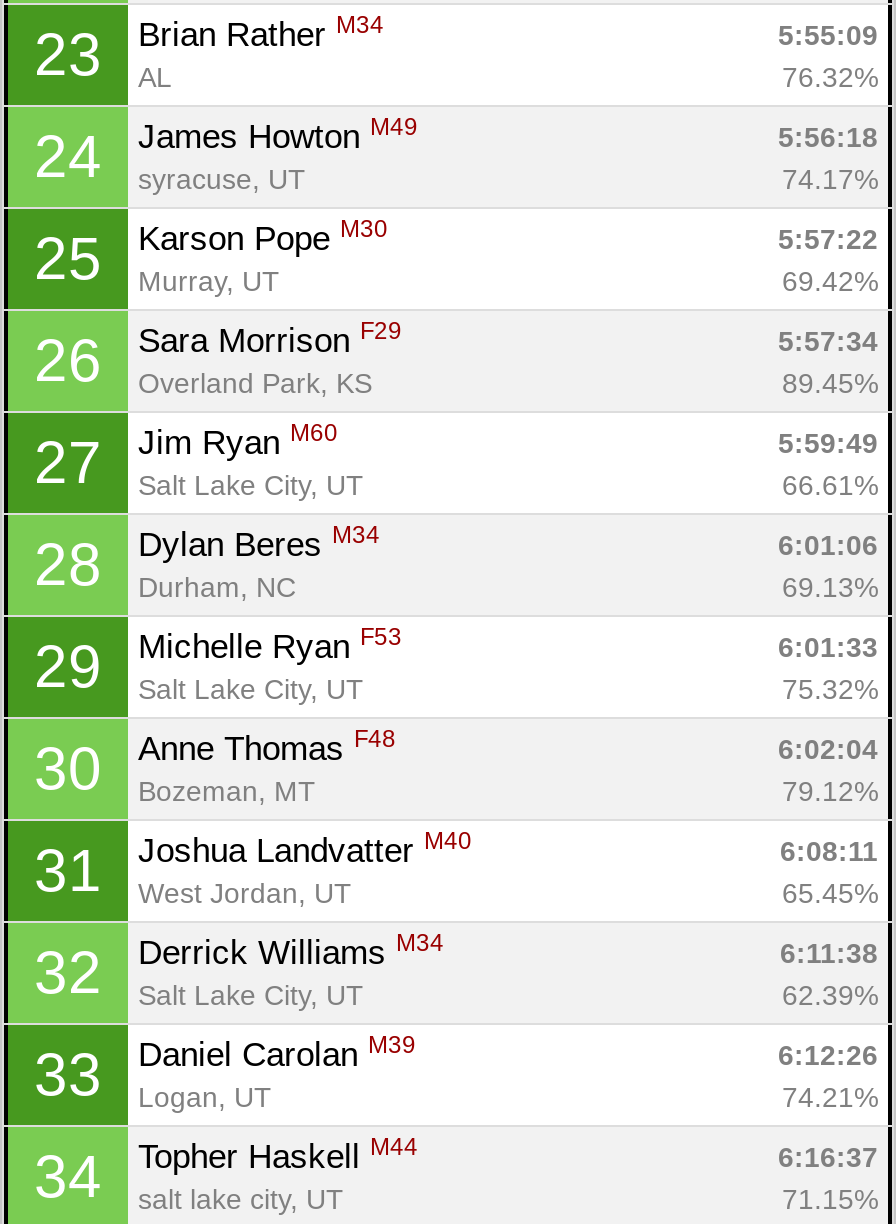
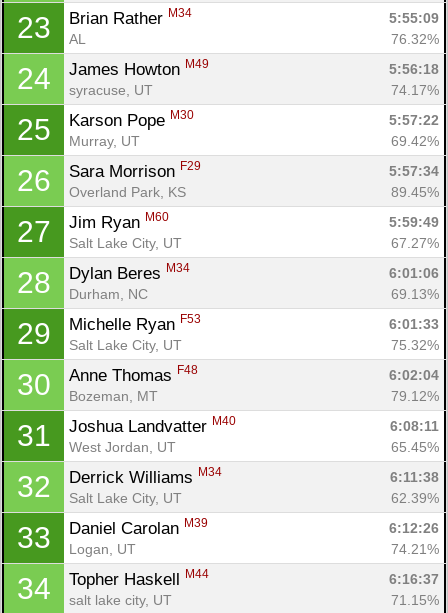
- 66.61%
+ 67.27%
